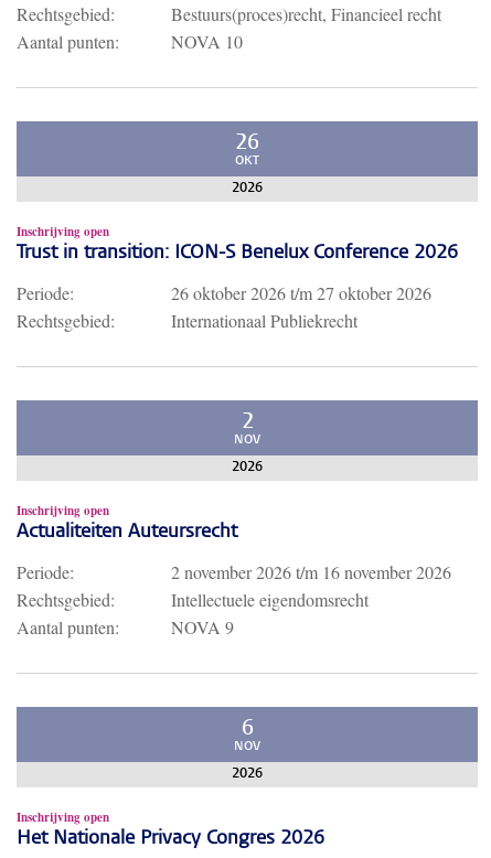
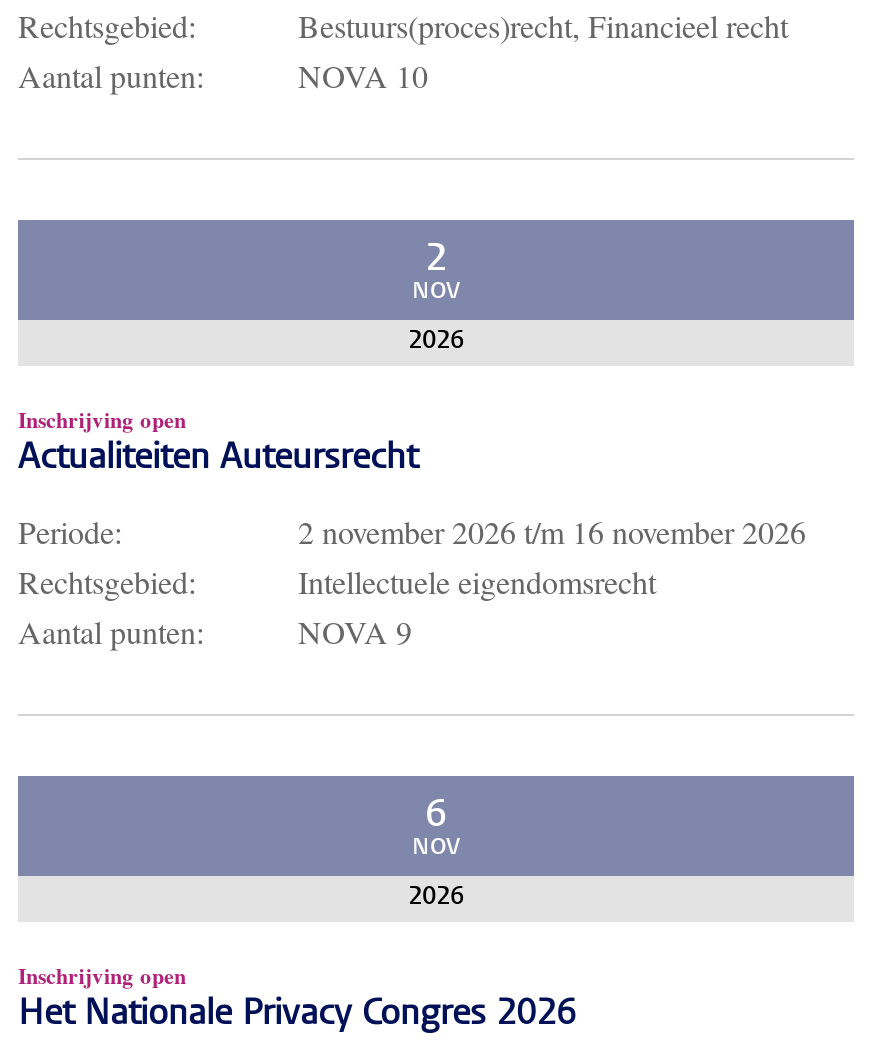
- 26
- OKT
- 2026
- Inschrijving open
- Trust in transition: ICON-S Benelux Conference 2026
- Periode:
- 26 oktober 2026 t/m 27 oktober 2026
- Rechtsgebied:
- Internationaal Publiekrecht
